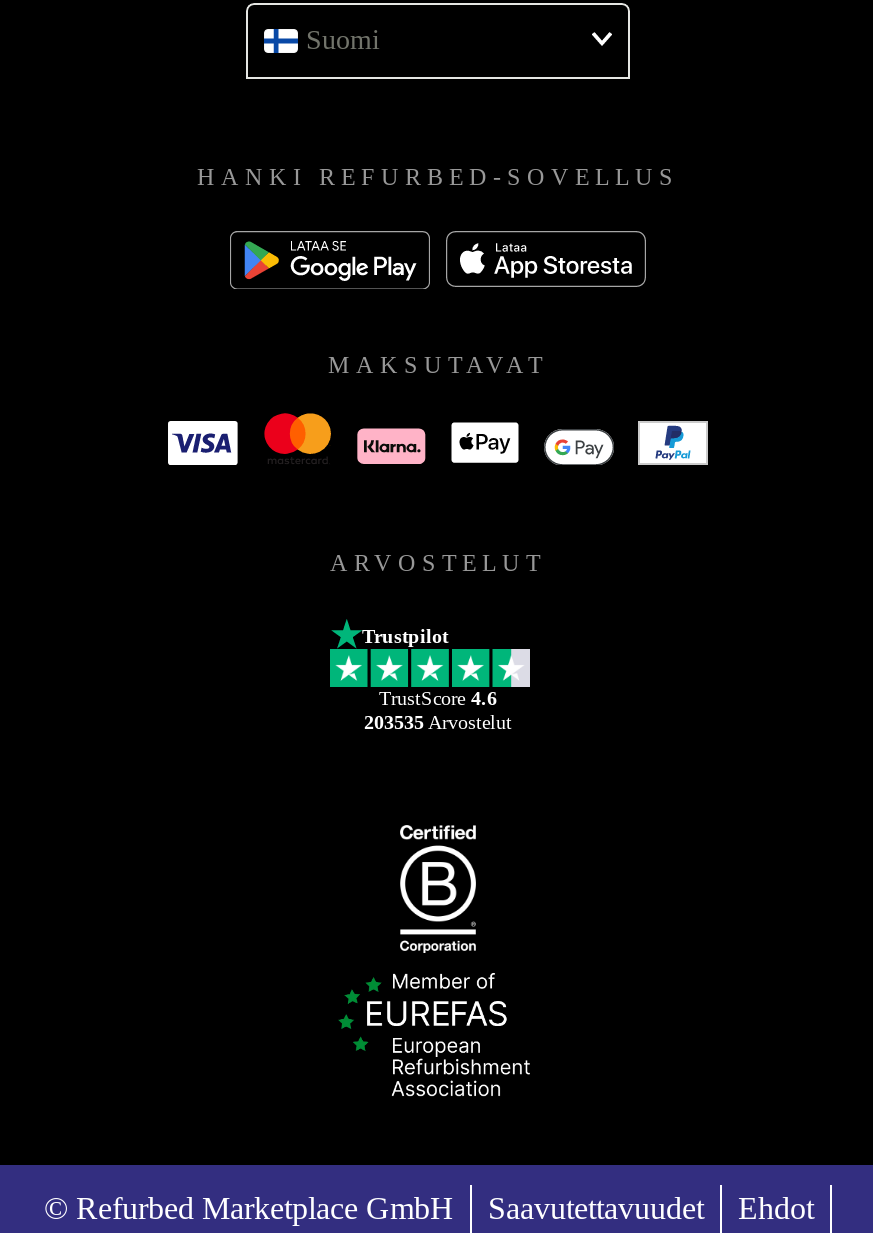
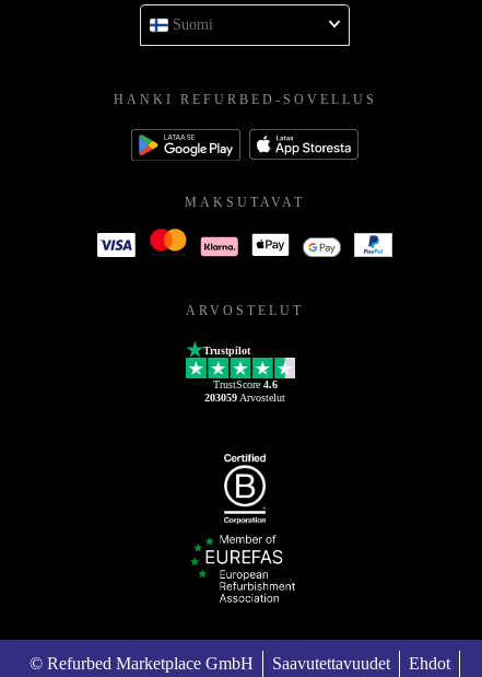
- 203535 Arvostelut
+ 203059 Arvostelut
